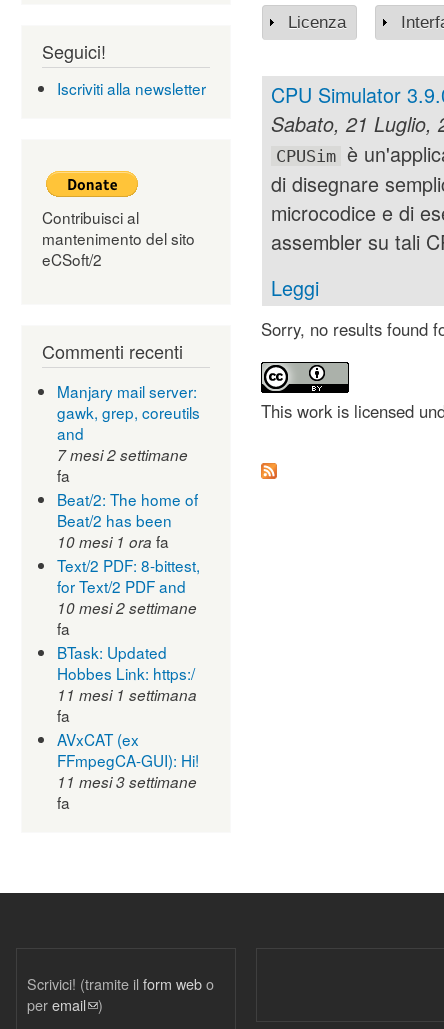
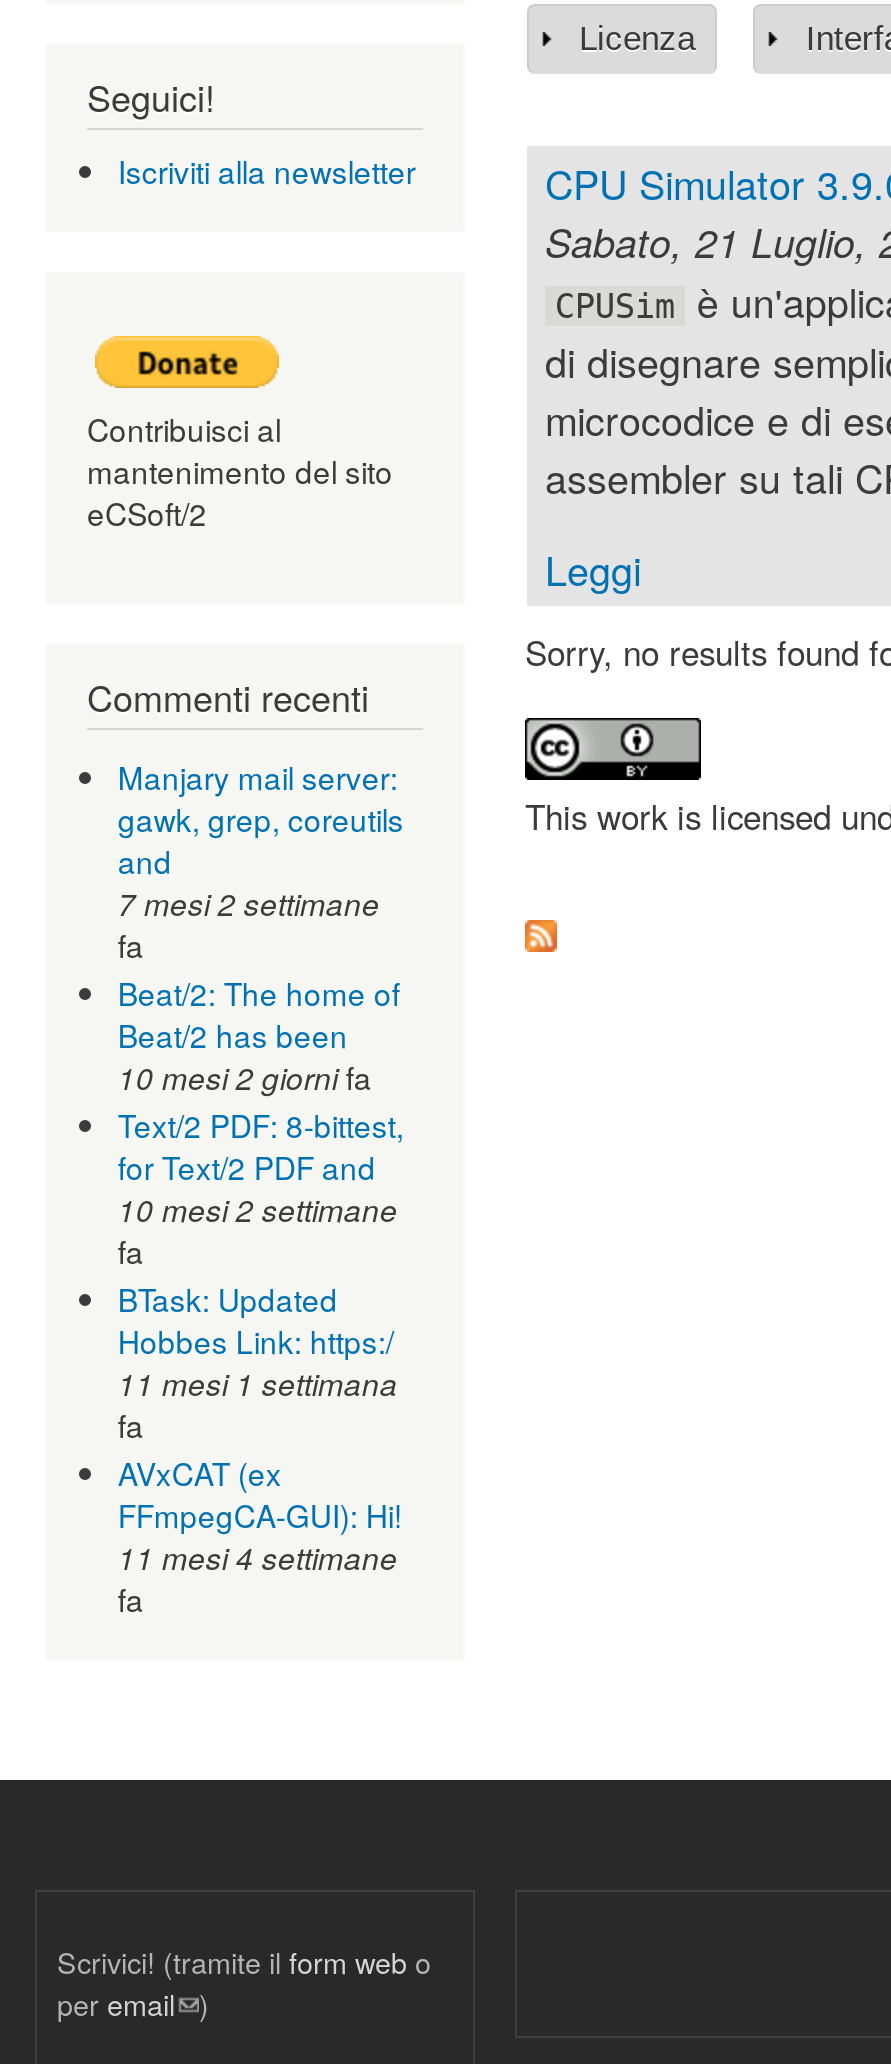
- 10 mesi 1 orafa
+ 10 mesi 2 giornifa

- 11 mesi 3 settimane
+ 11 mesi 4 settimane
